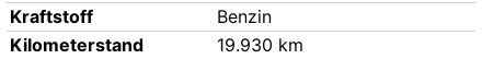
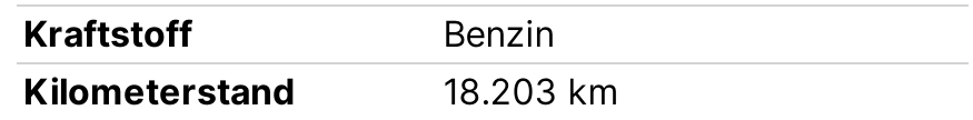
- 19.930 km
+ 18.203 km
